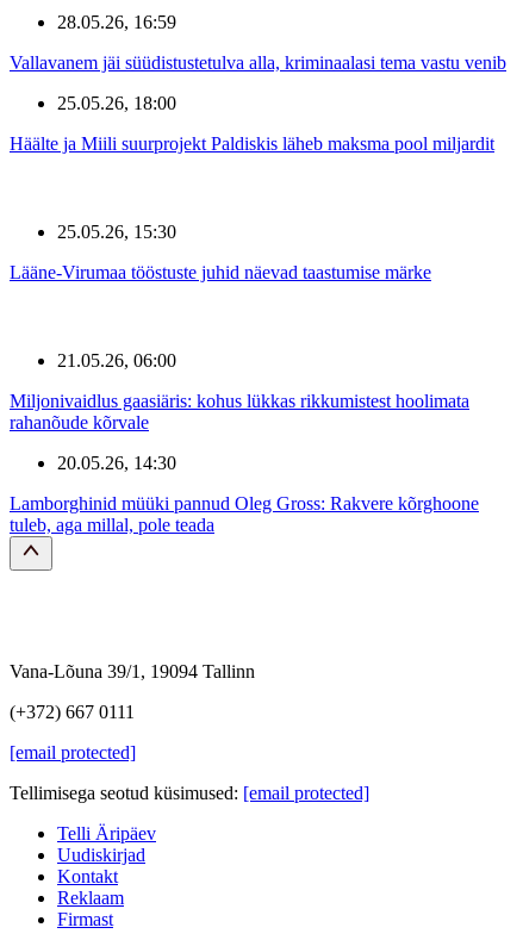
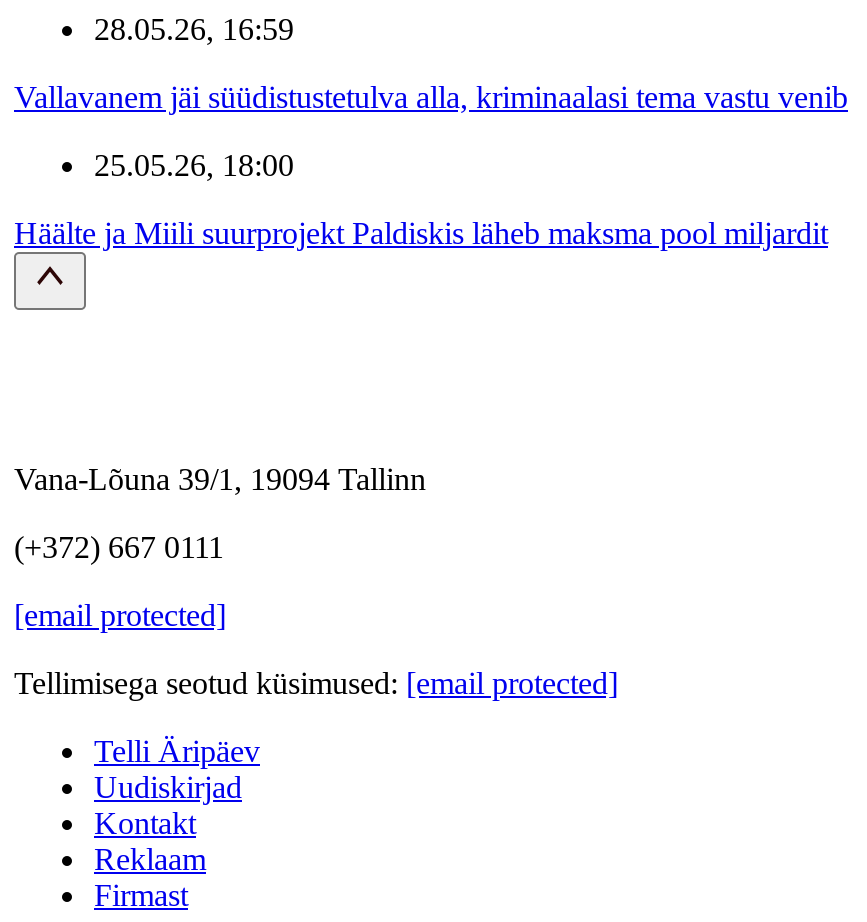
- 25.05.26, 15:30
- Lääne-Virumaa tööstuste juhid näevad taastumise märke

- 21.05.26, 06:00
- Miljonivaidlus gaasiäris: kohus lükkas rikkumistest hoolimata
- rahanõude kõrvale
- 20.05.26, 14:30
- Lamborghinid müüki pannud Oleg Gross: Rakvere kõrghoone
- tuleb, aga millal, pole teada
